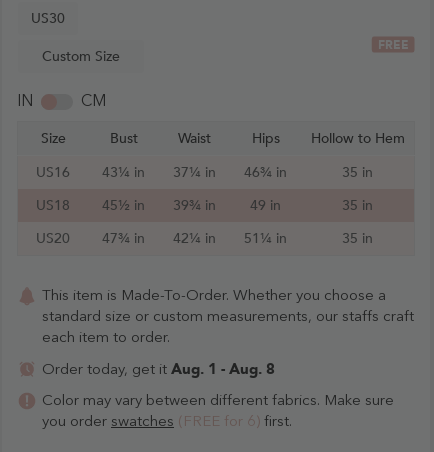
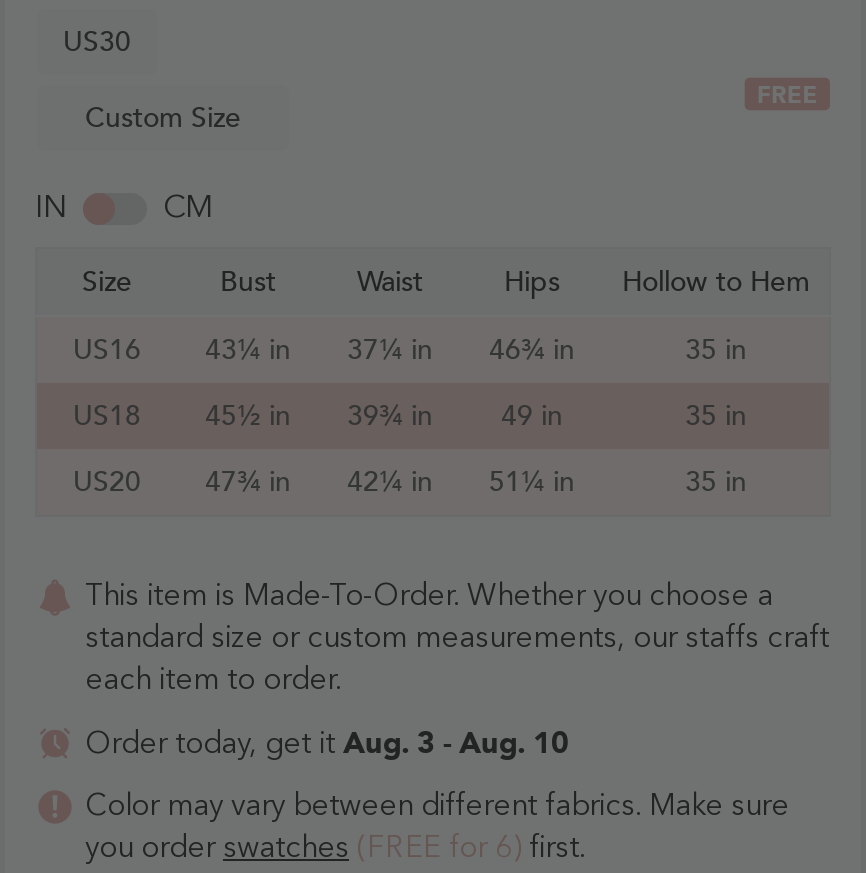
- Order today, get it Aug. 1 - Aug. 8
+ Order today, get it Aug. 3 - Aug. 10
